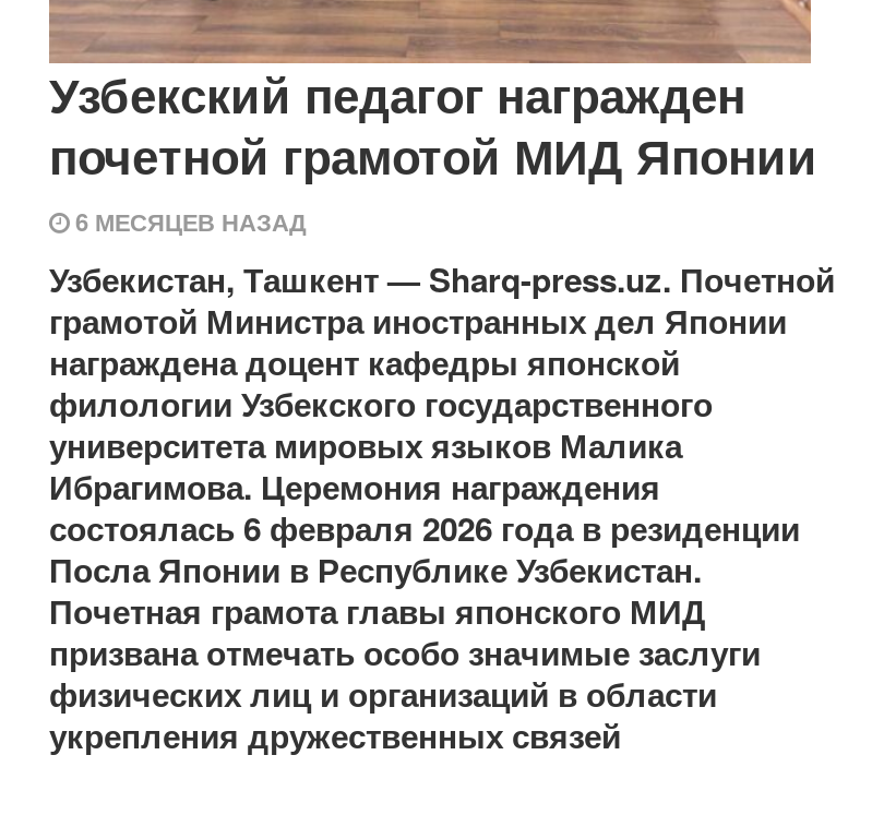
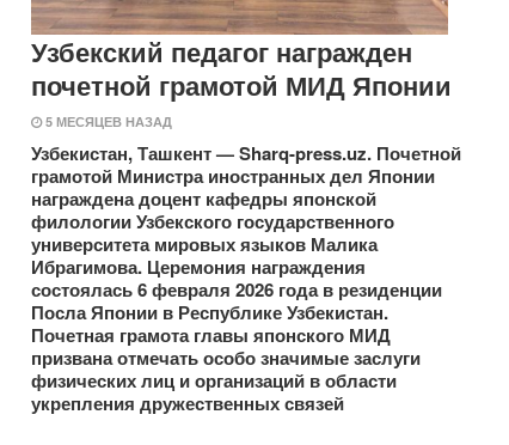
- 6 МЕСЯЦЕВ НАЗАД
+ 5 МЕСЯЦЕВ НАЗАД
